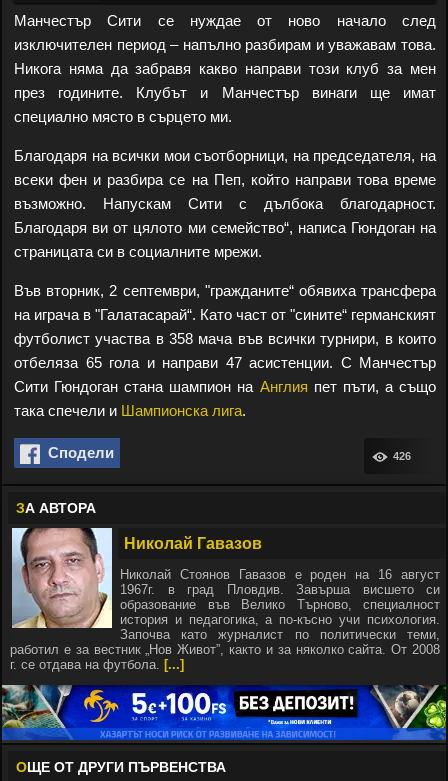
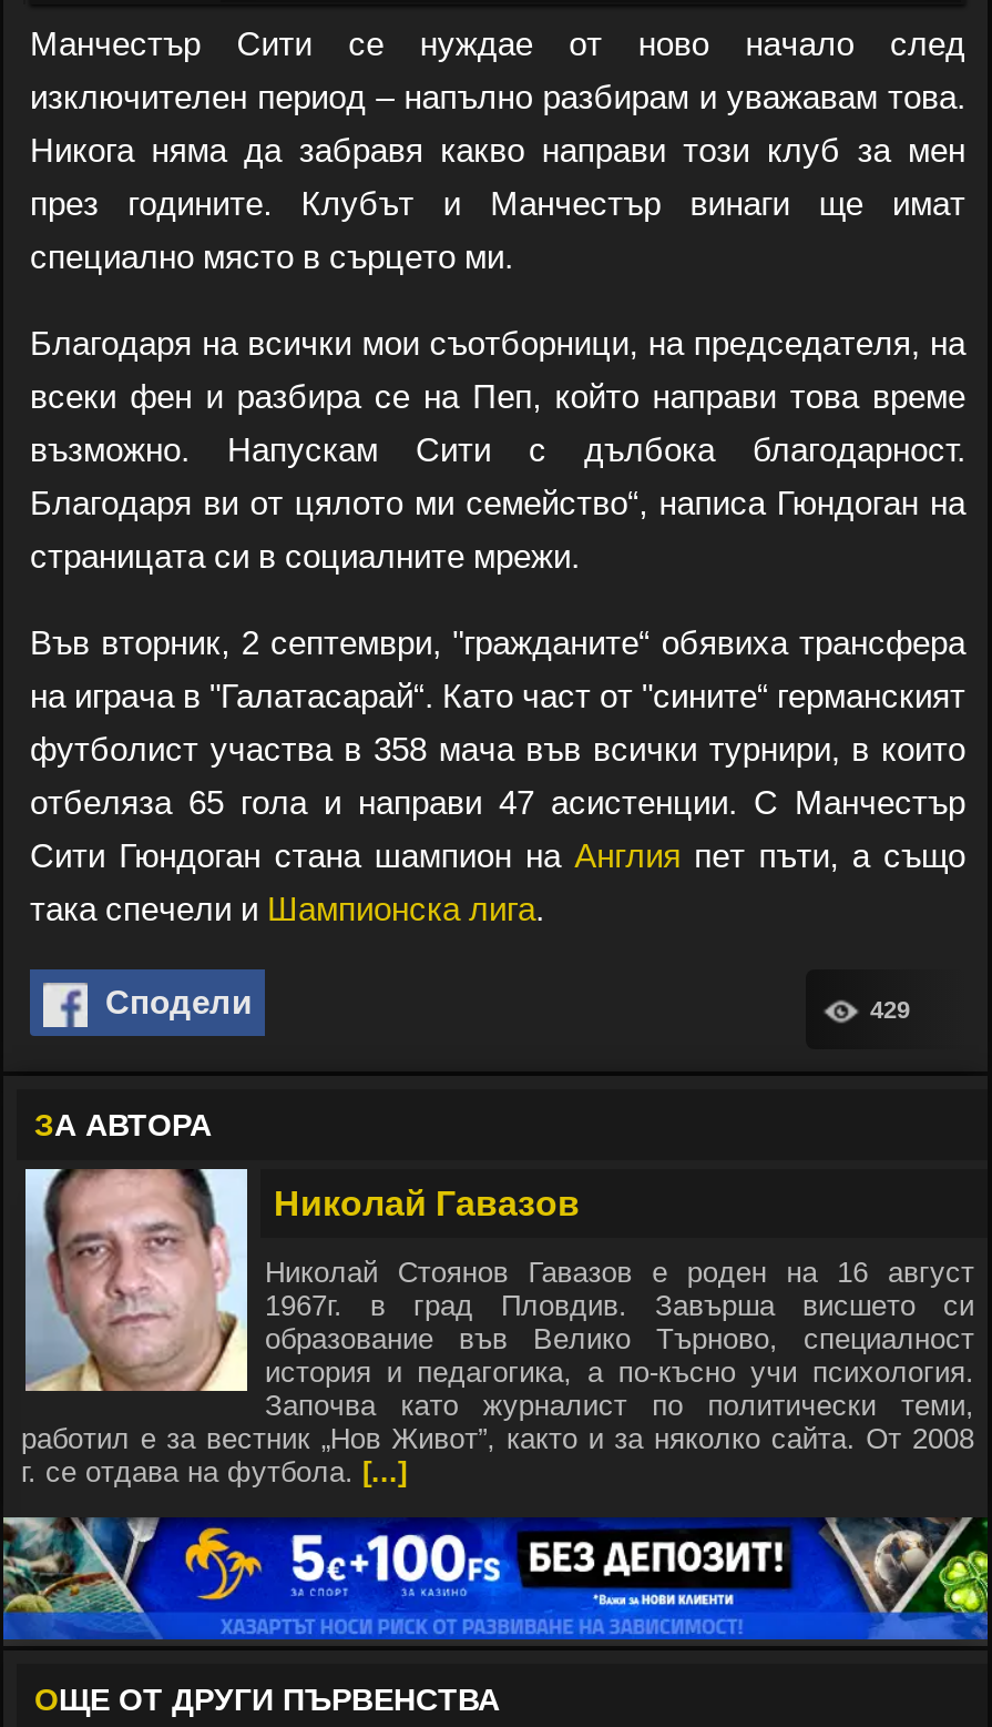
- 426
+ 429
